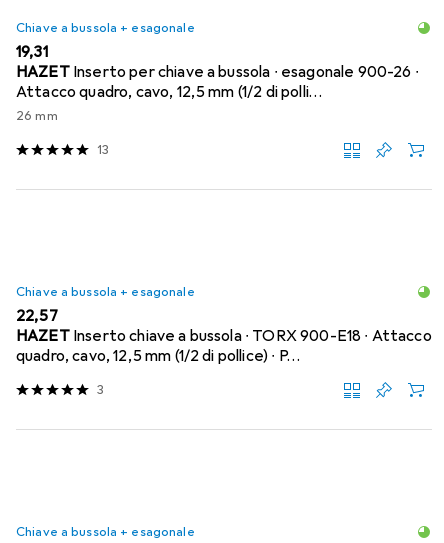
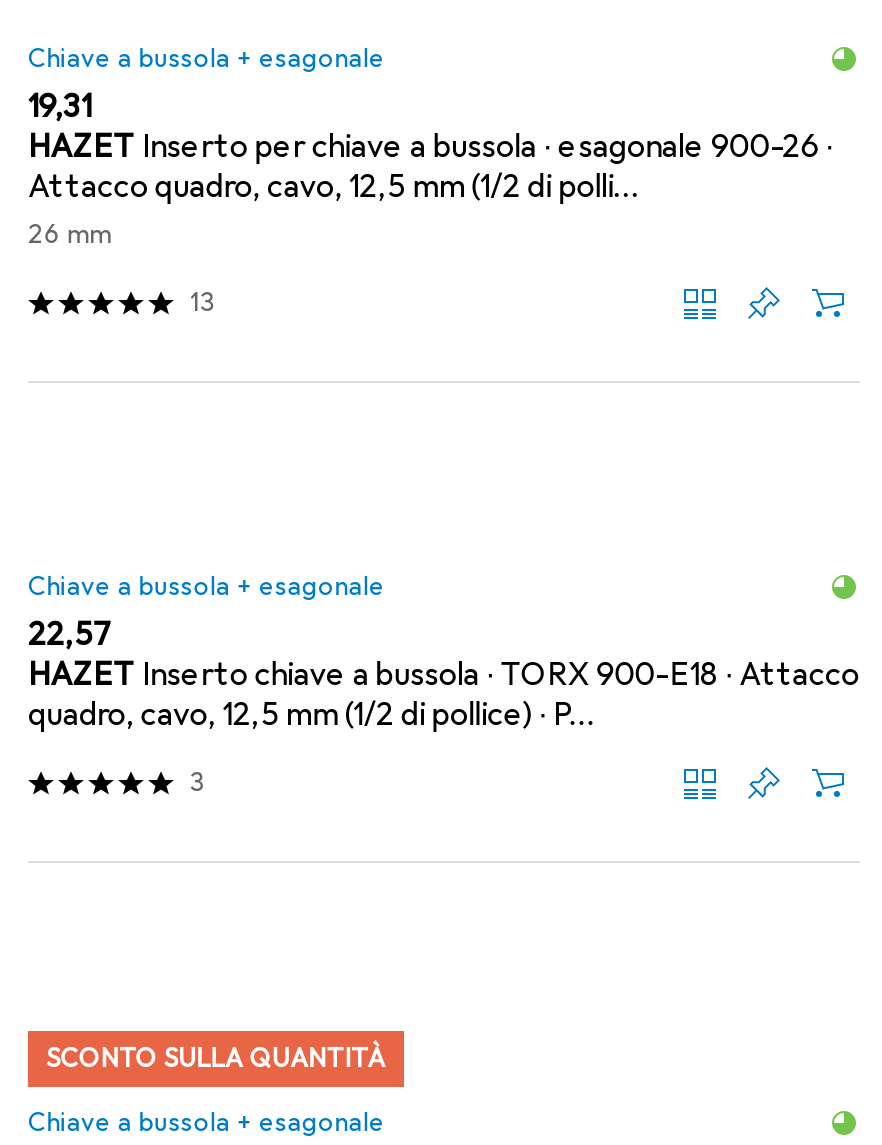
+ SCONTO SULLA QUANTITÀ
